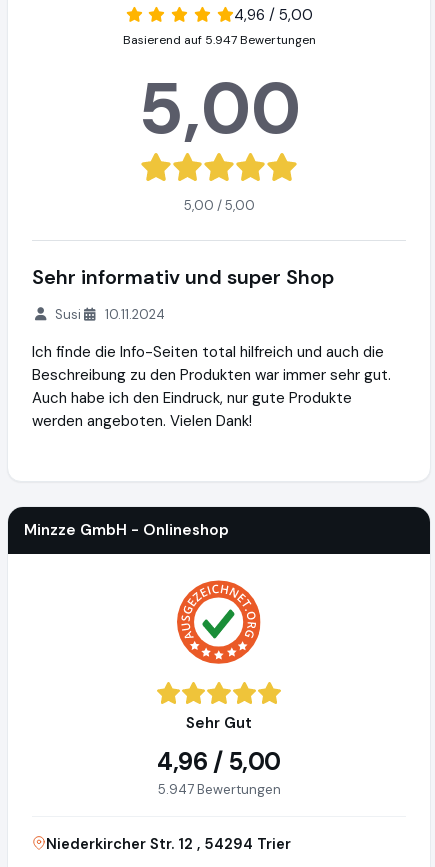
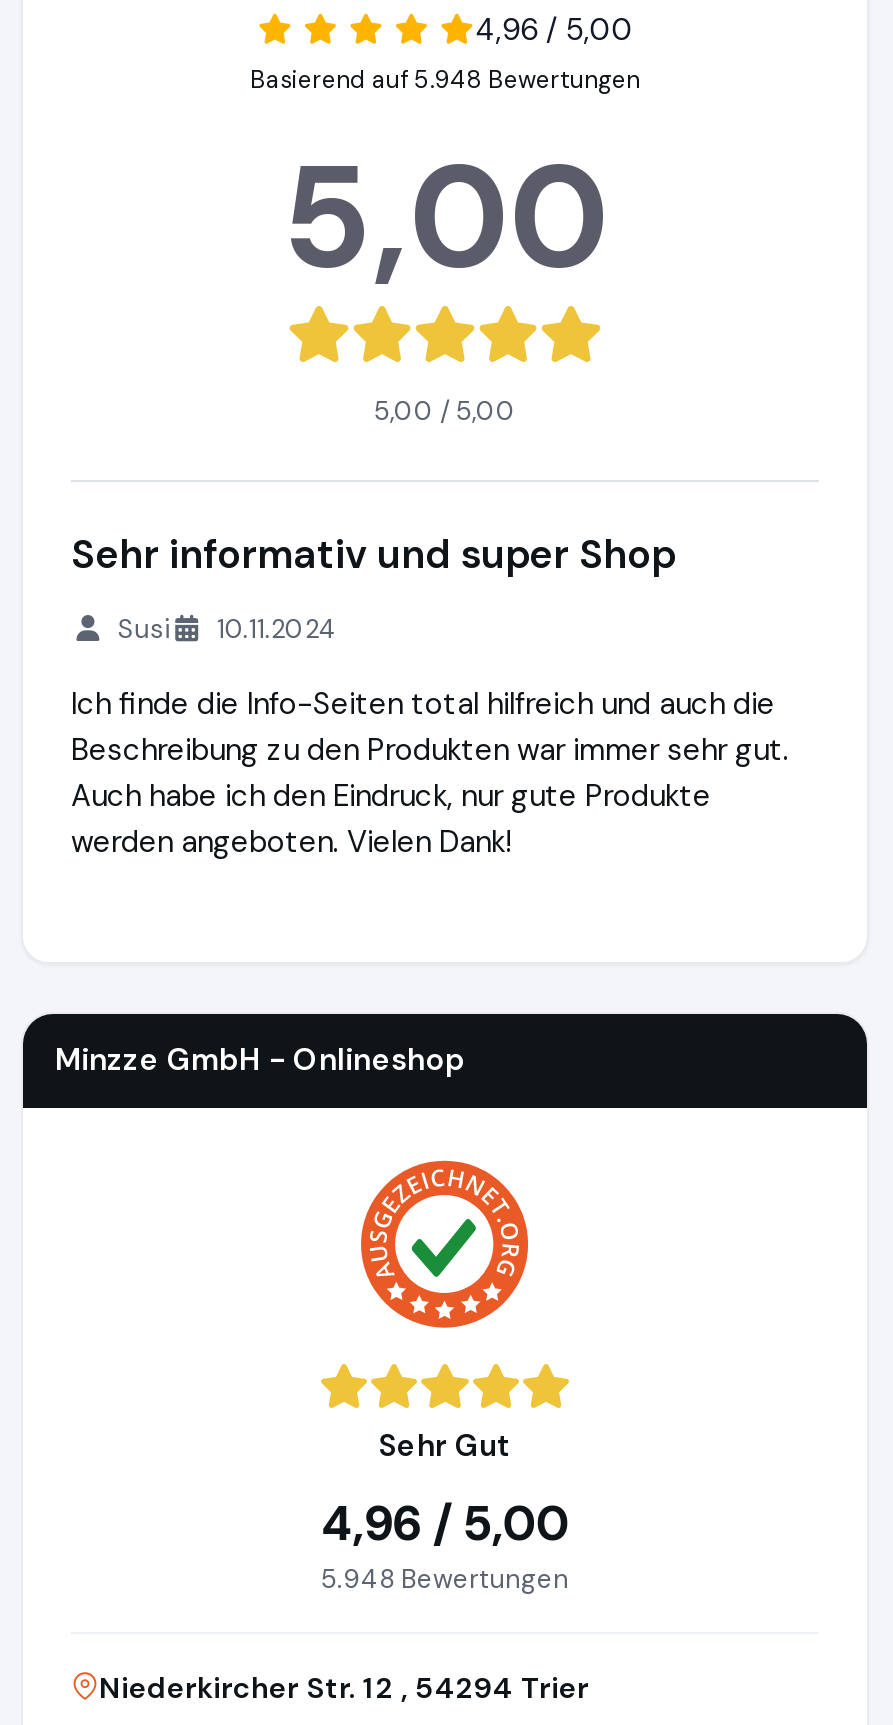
- Basierend auf 5.947 Bewertungen
+ Basierend auf 5.948 Bewertungen

- 5.947 Bewertungen
+ 5.948 Bewertungen
